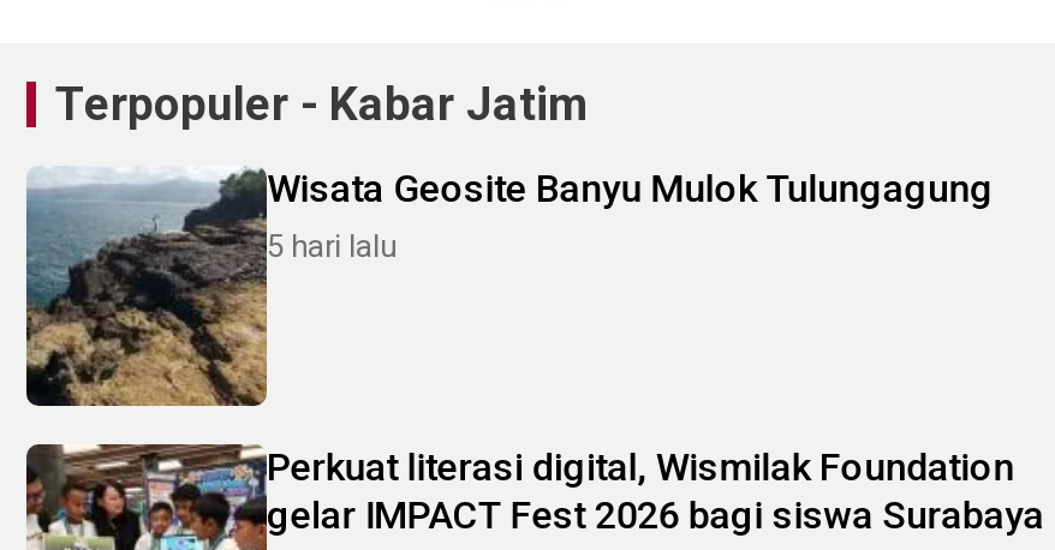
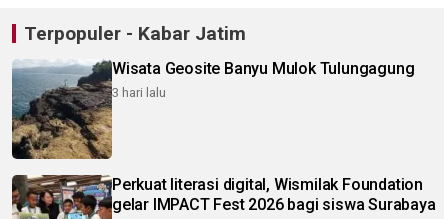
- 5 hari lalu
+ 3 hari lalu
